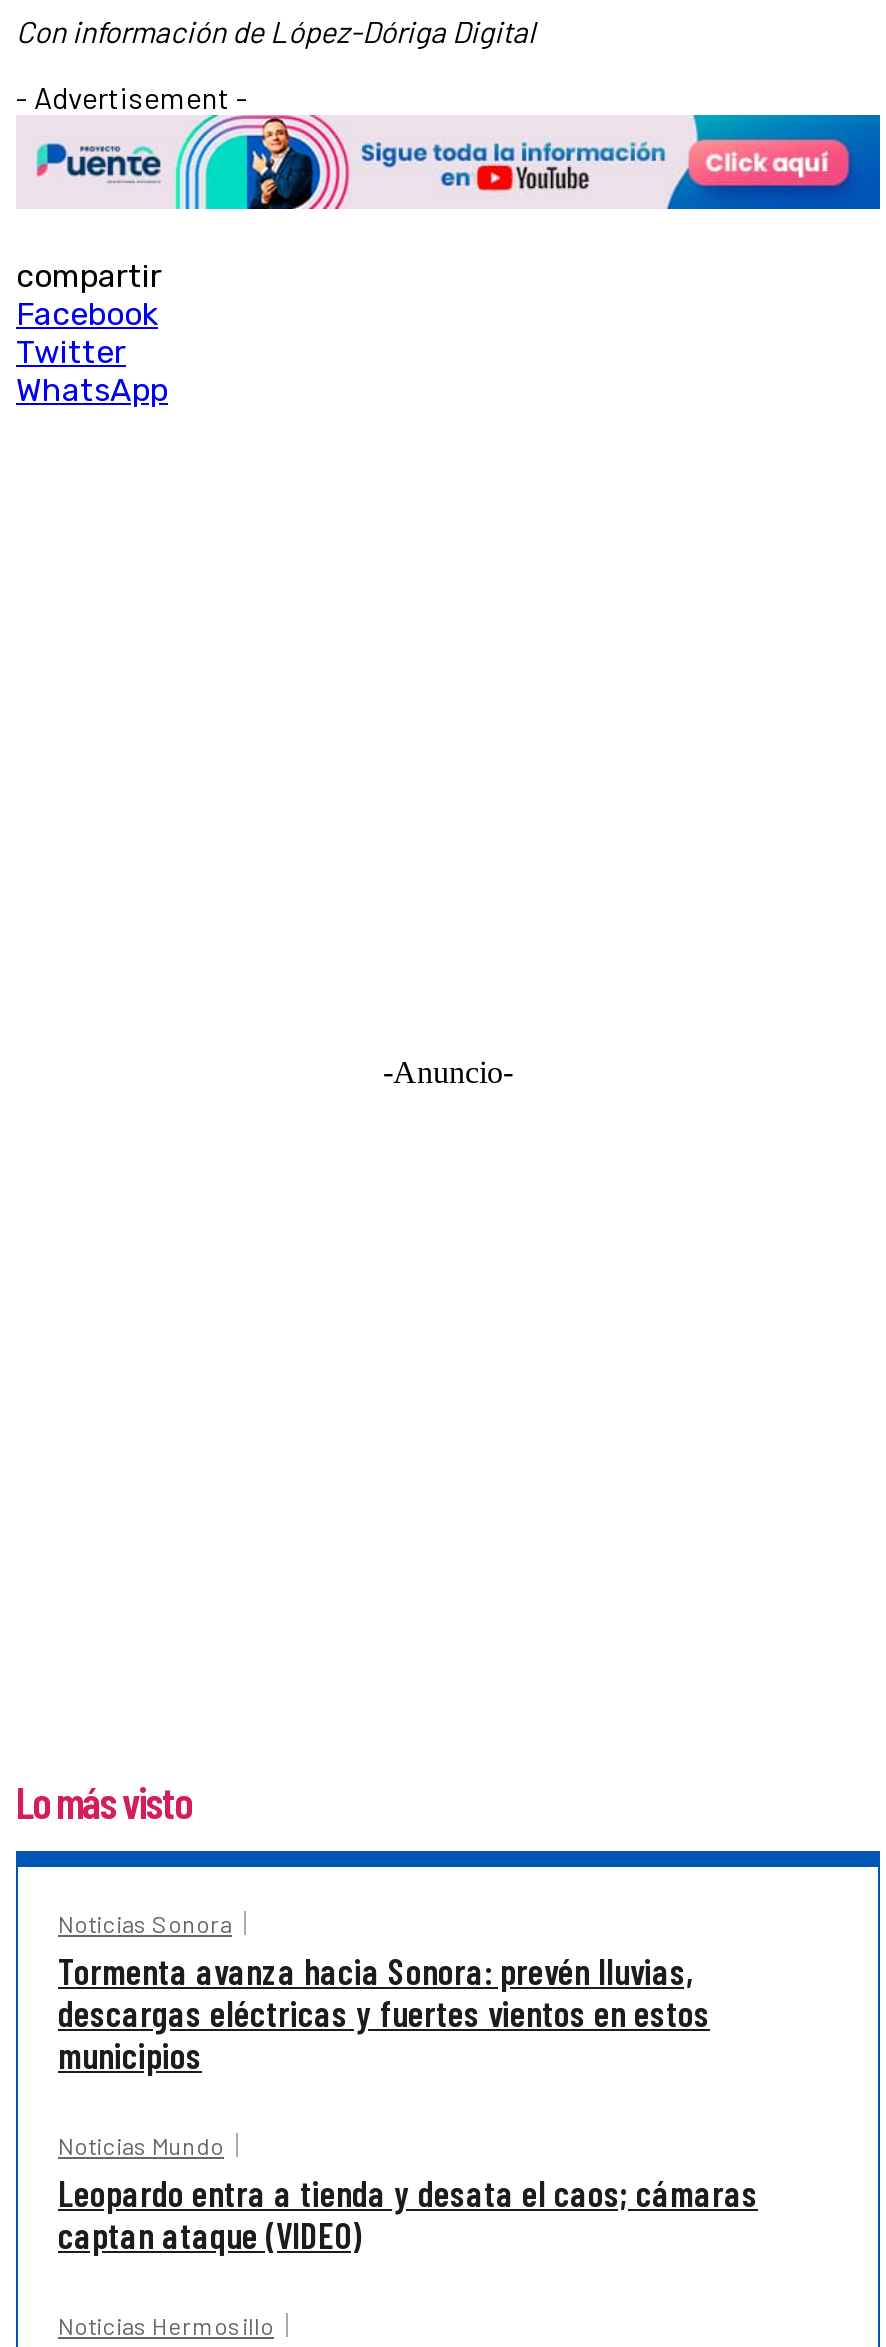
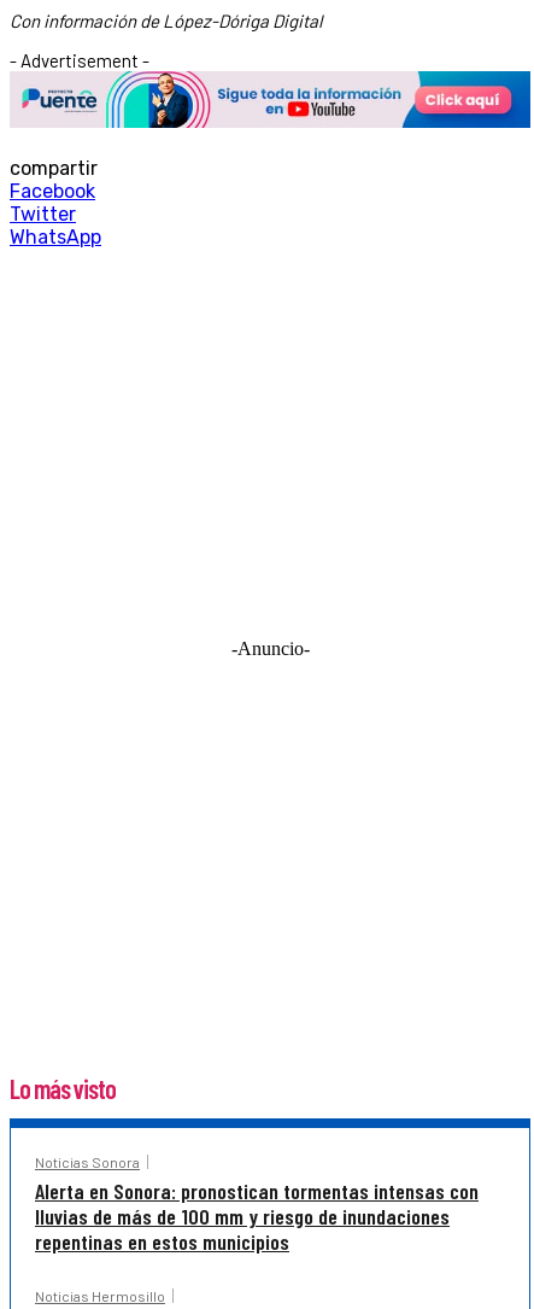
- Tormenta avanza hacia Sonora: prevén lluvias,
- descargas eléctricas y fuertes vientos en estos
- municipios
- Noticias Mundo
- Leopardo entra a tienda y desata el caos; cámaras
- captan ataque (VIDEO)
+ Alerta en Sonora: pronostican tormentas intensas con
+ lluvias de más de 100 mm y riesgo de inundaciones
+ repentinas en estos municipios
